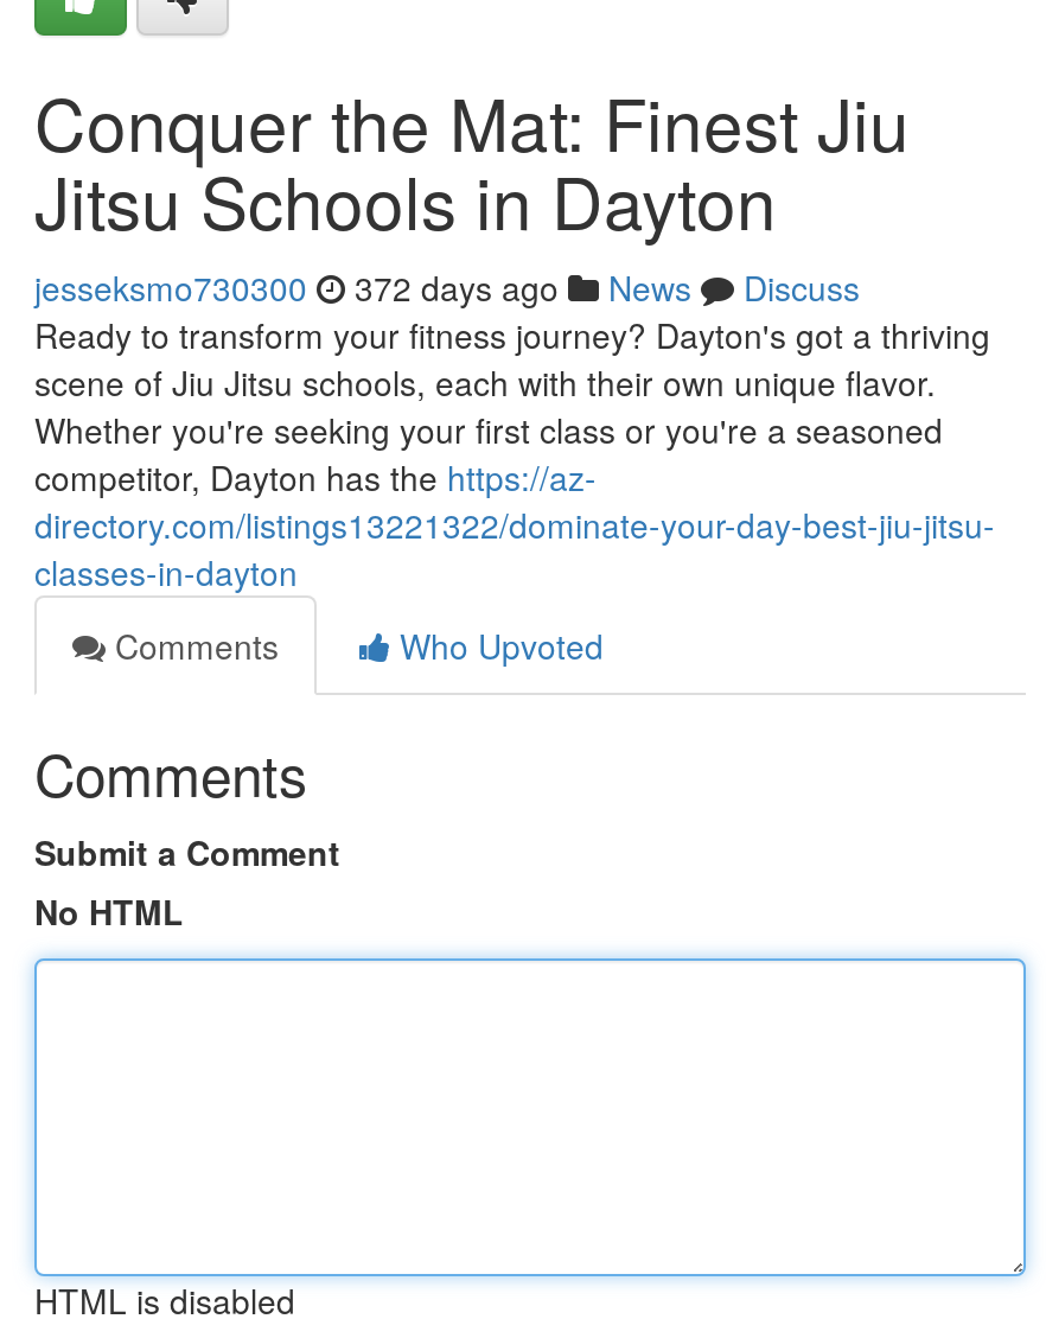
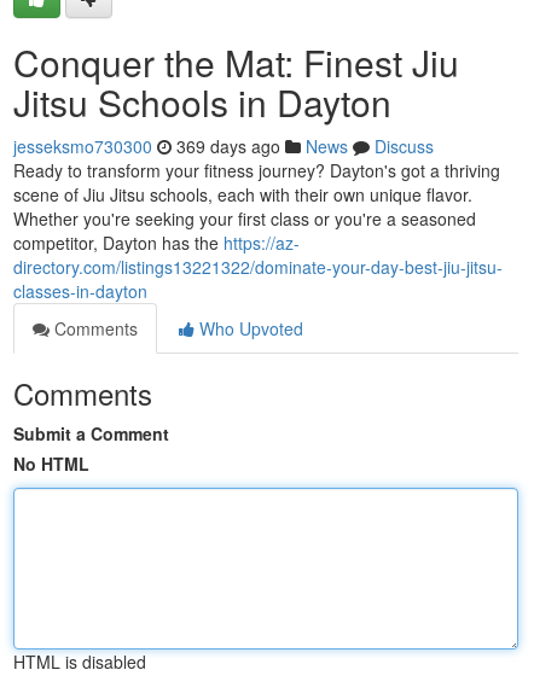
- jesseksmo730300 372 days ago News Discuss
+ jesseksmo730300 369 days ago News Discuss
